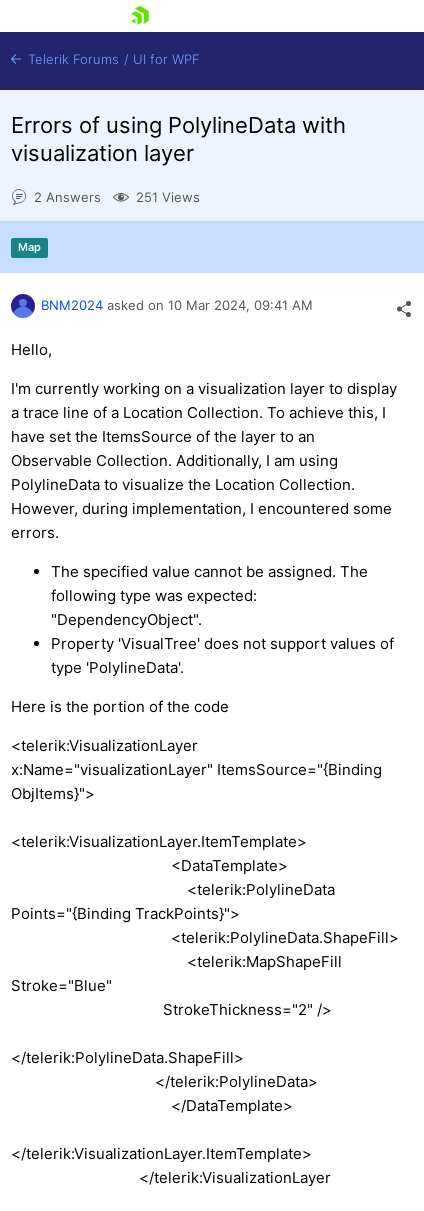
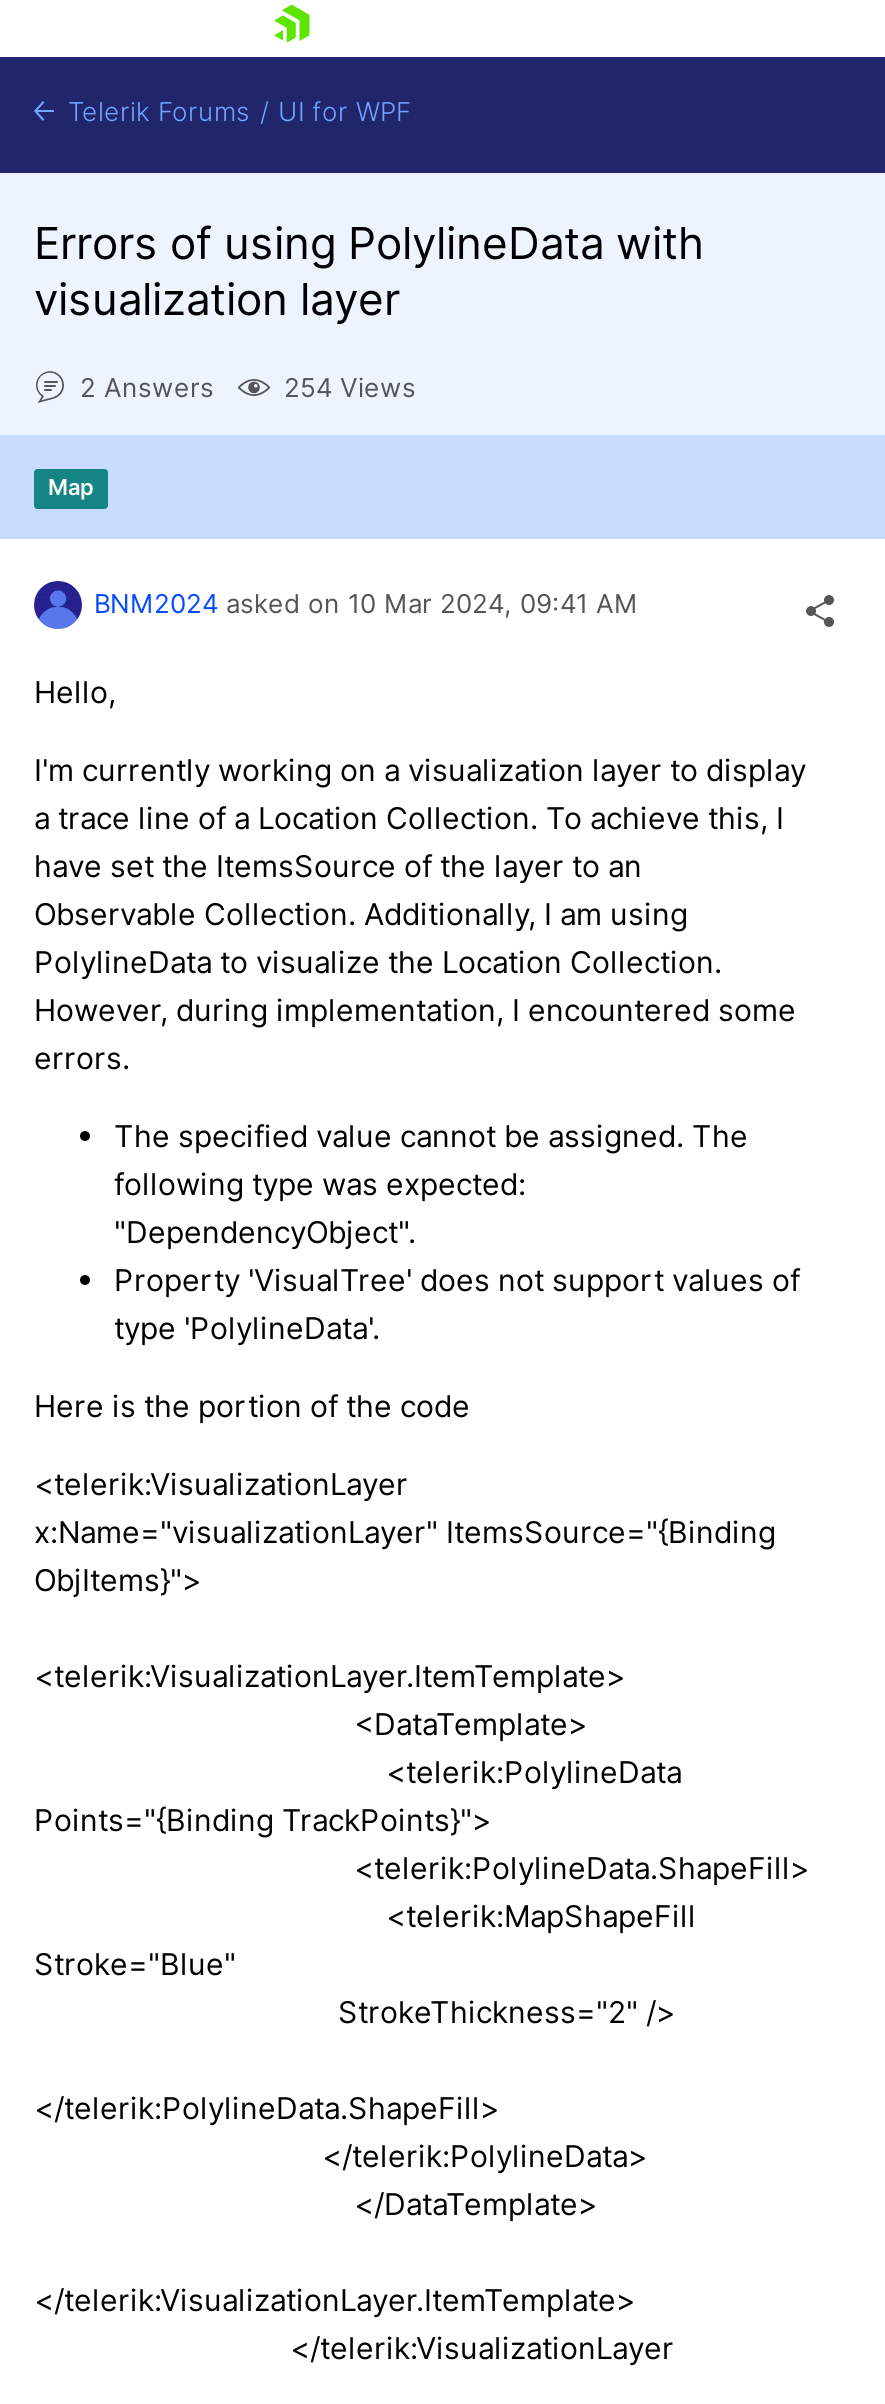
- 251 Views
+ 254 Views
